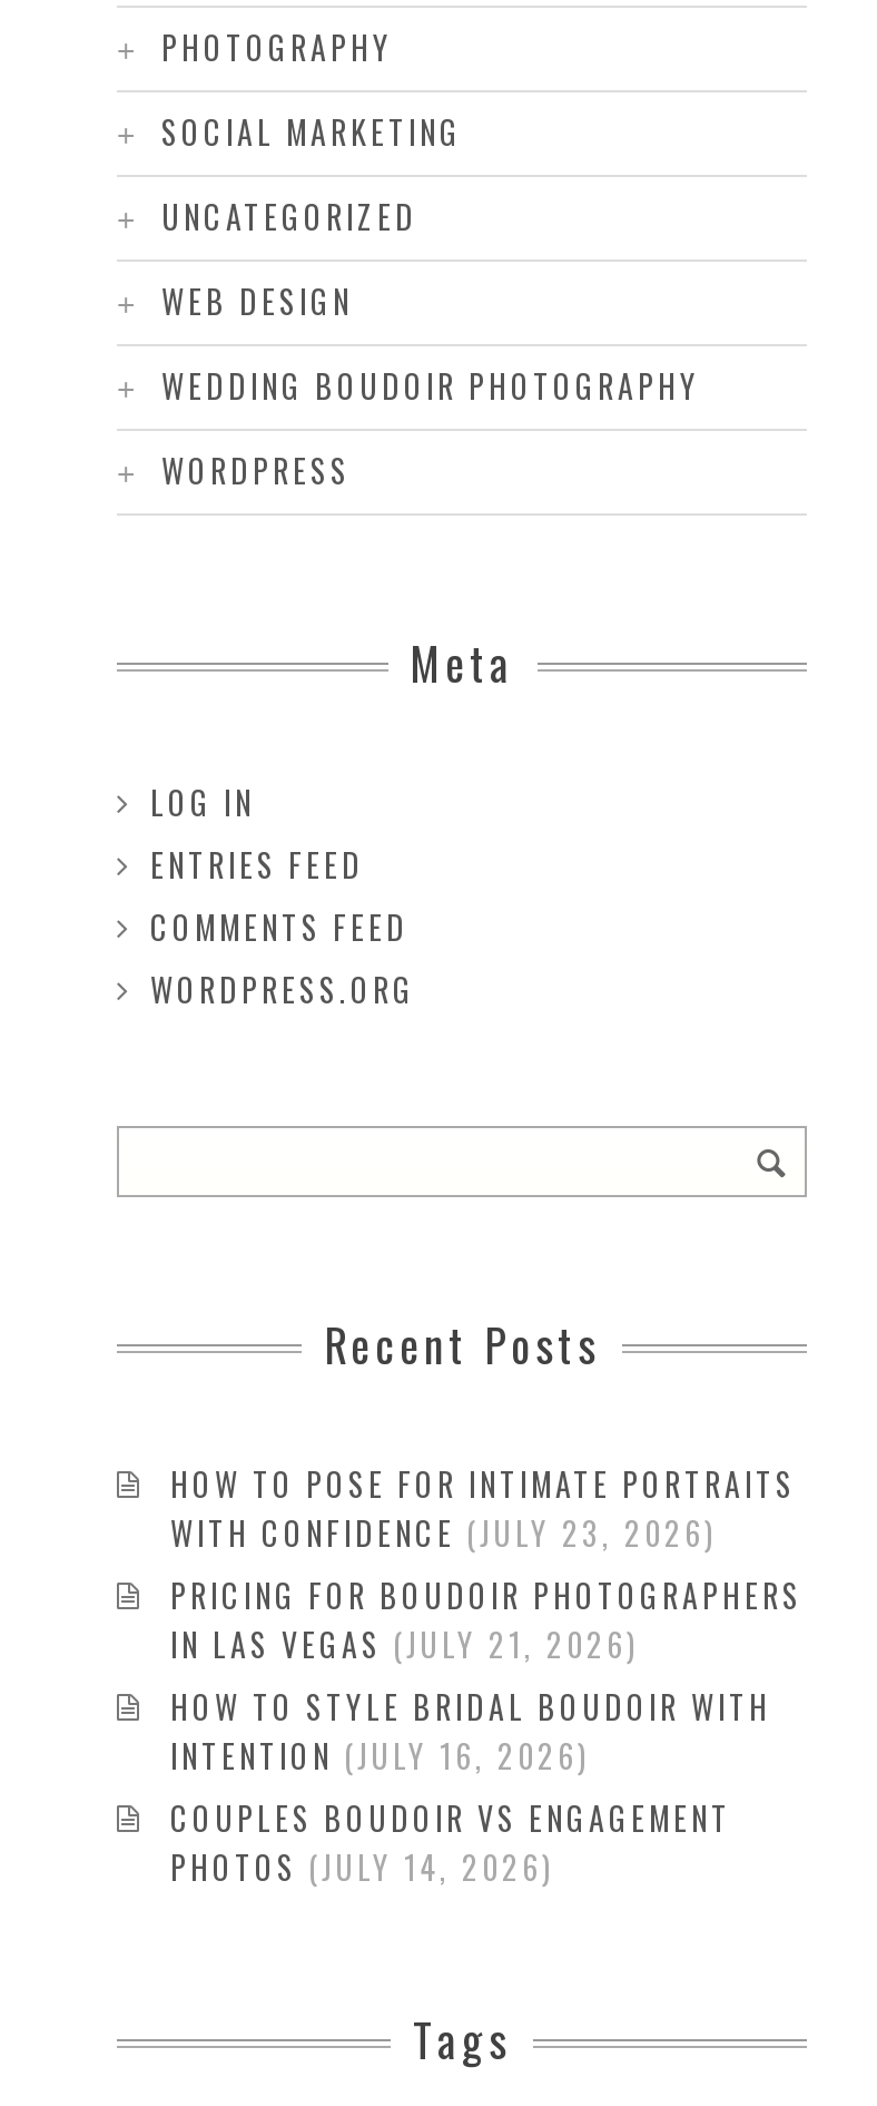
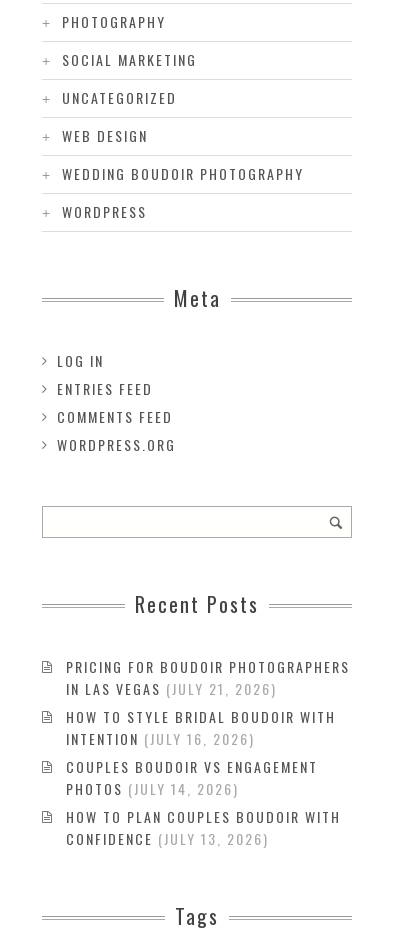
- HOW TO POSE FOR INTIMATE PORTRAITS
- WITH CONFIDENCE JULY 23, 2026

moved up: PRICING FOR BOUDOIR PHOTOGRAPHERS | IN LAS VEGAS JULY 21, 2026 | HOW TO STYLE BRIDAL BOUDOIR WITH | INTENTION JULY 16, 2026 | COUPLES BOUDOIR VS ENGAGEMENT | PHOTOS JULY 14, 2026

+ HOW TO PLAN COUPLES BOUDOIR WITH
+ CONFIDENCE JULY 13, 2026
